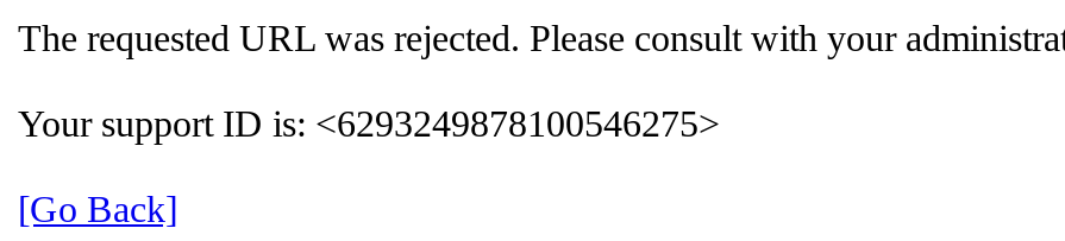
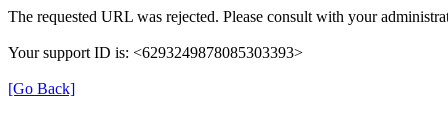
- Your support ID is: <6293249878100546275>
+ Your support ID is: <6293249878085303393>
